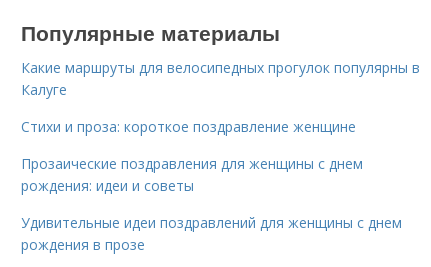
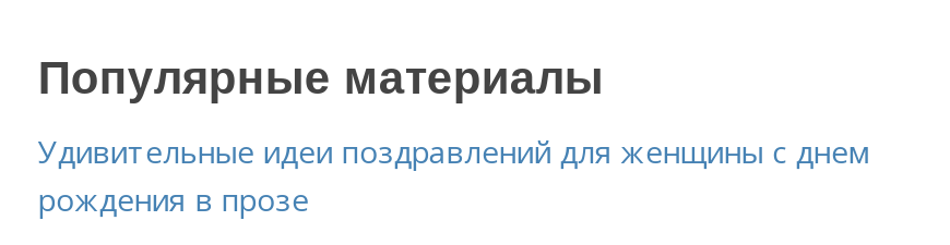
- Какие маршруты для велосипедных прогулок популярны в
- Калуге
- Стихи и проза: короткое поздравление женщине
- Прозаические поздравления для женщины с днем
- рождения: идеи и советы
